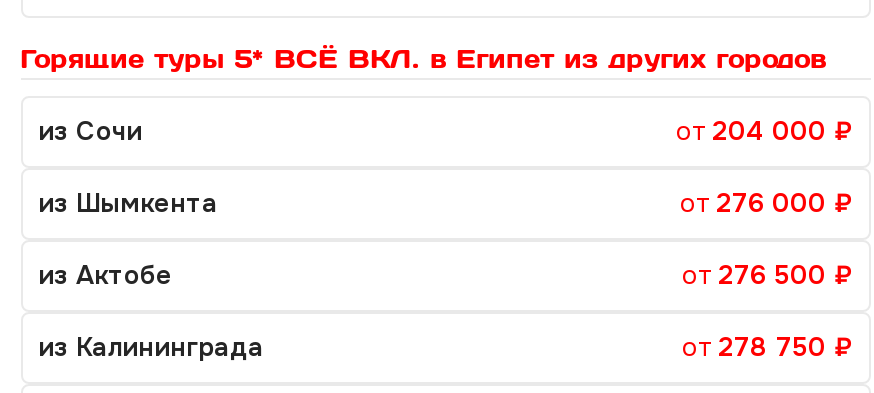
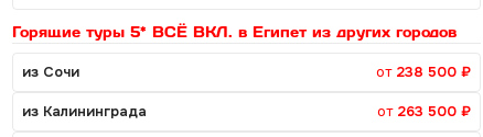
- от 204 000 ₽
- из Шымкента
- от 276 000 ₽
- из Актобе
- от 276 500 ₽
+ от 238 500 ₽

- от 278 750 ₽
+ от 263 500 ₽
